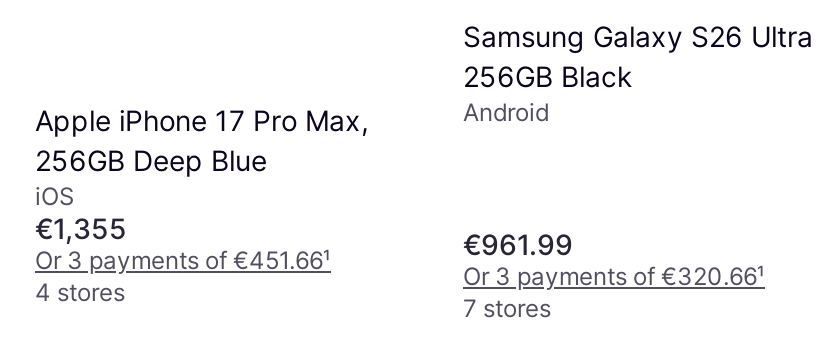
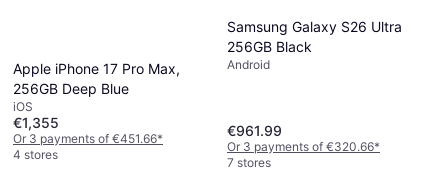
- Or 3 payments of €451.66¹
+ Or 3 payments of €451.66*

- Or 3 payments of €320.66¹
+ Or 3 payments of €320.66*
